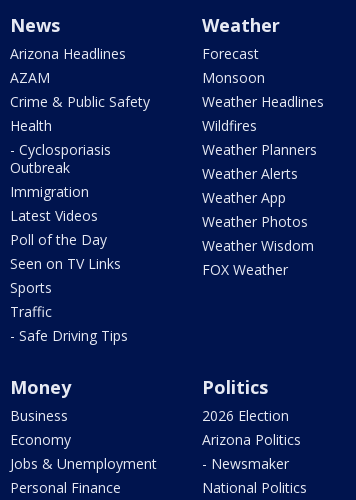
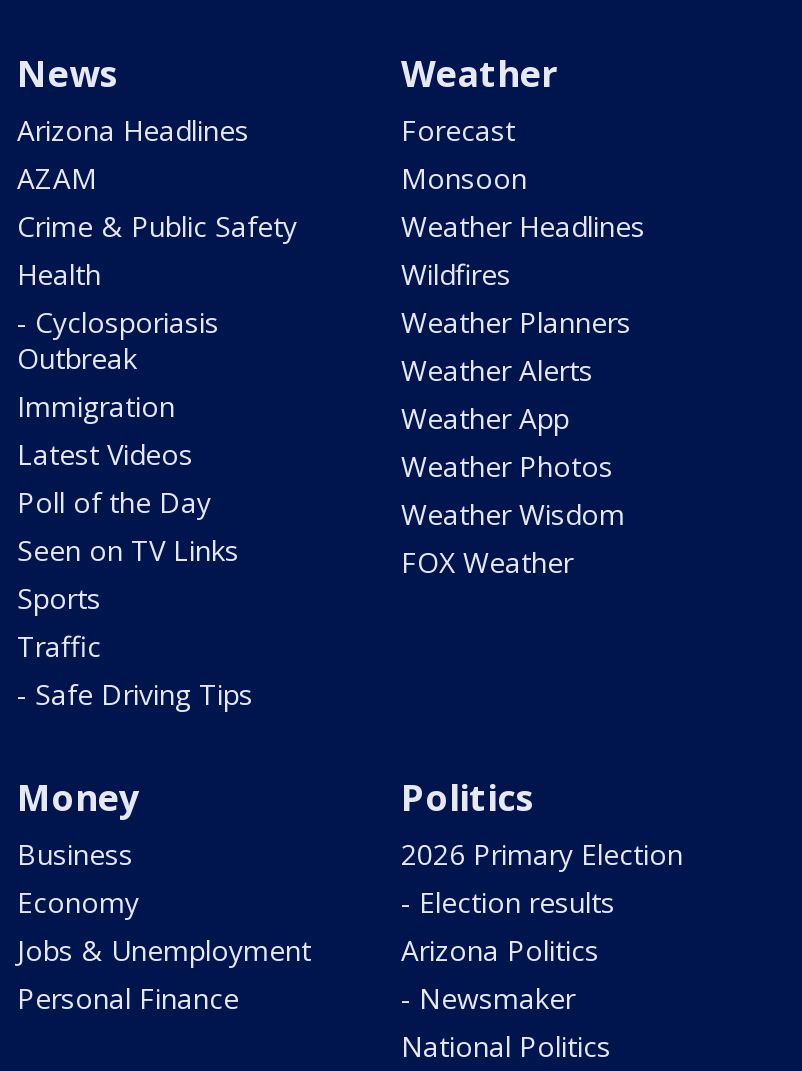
- 2026 Election
+ 2026 Primary Election
+ - Election results
